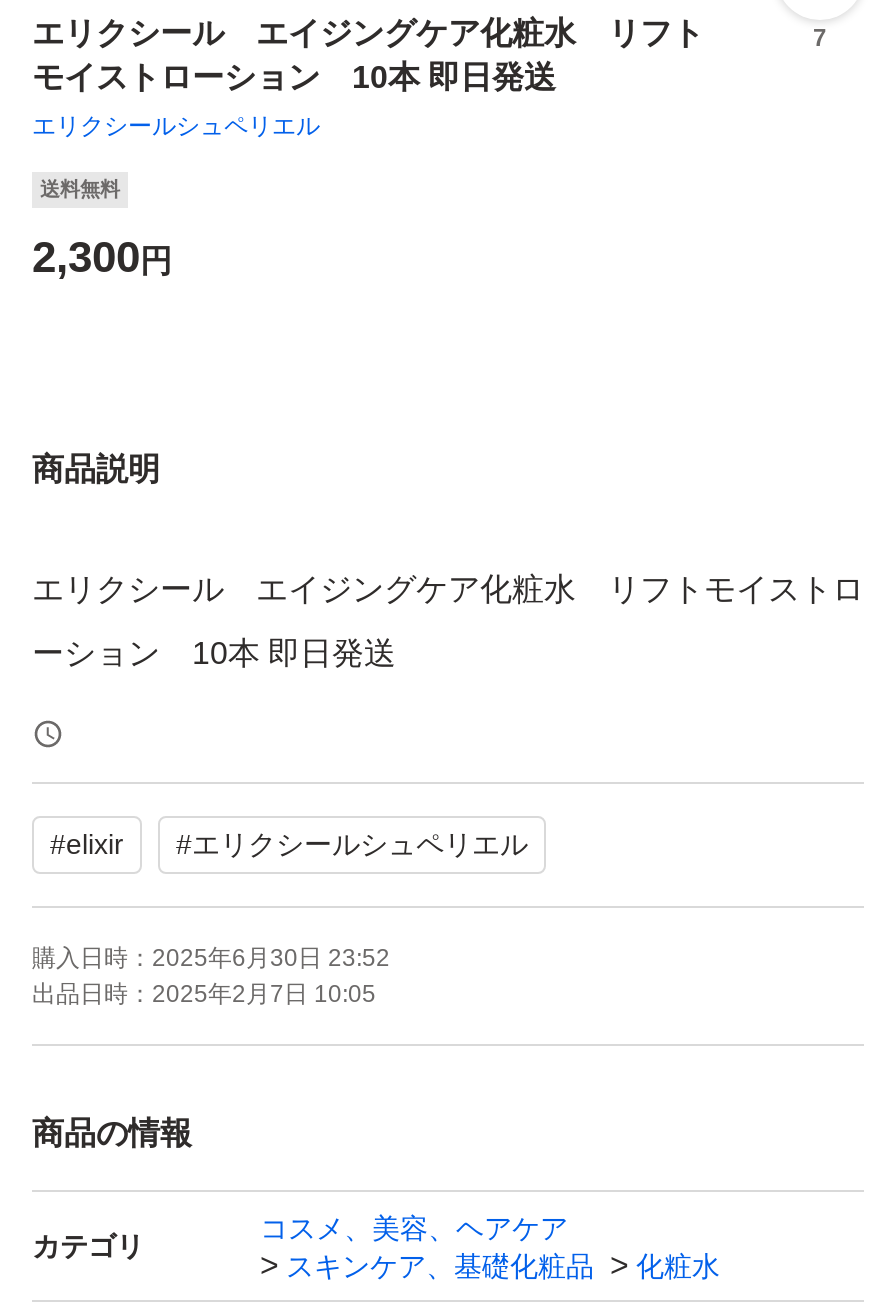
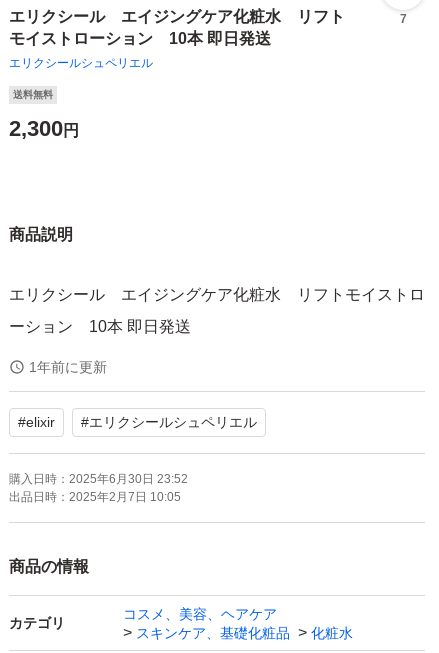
+ 1年前に更新
